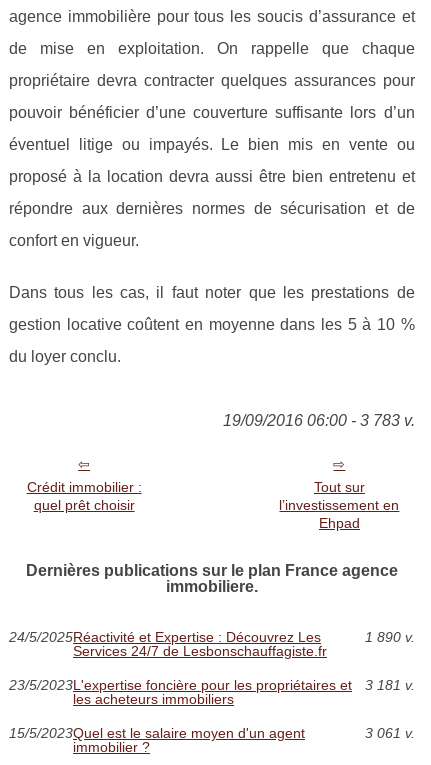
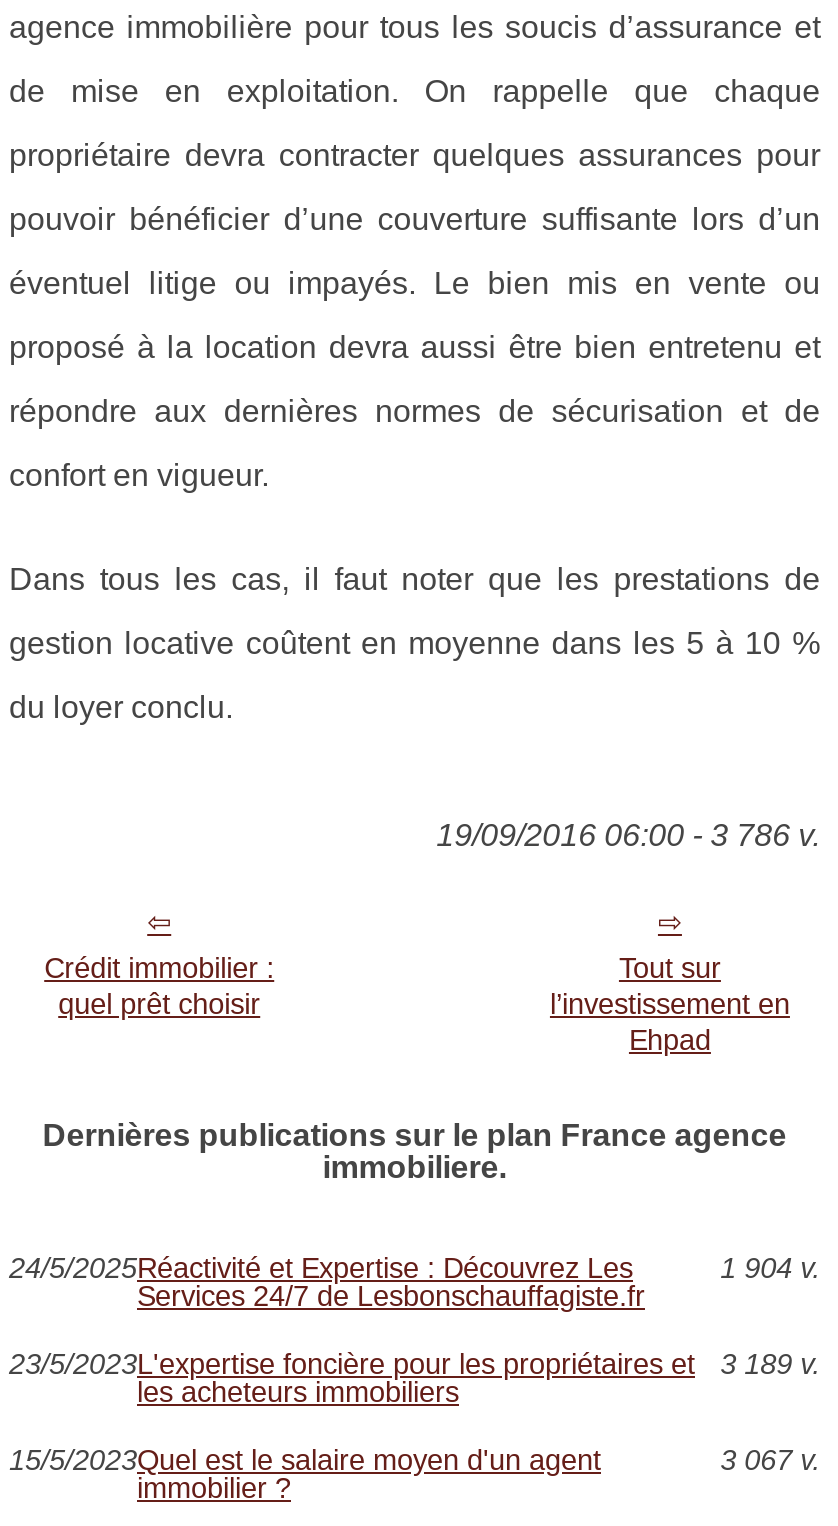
- 19/09/2016 06:00 - 3 783 v.
+ 19/09/2016 06:00 - 3 786 v.

- 1 890 v.
+ 1 904 v.

- 23/5/2023 L'expertise foncière pour les propriétaires et 3 181 v.
+ 23/5/2023 L'expertise foncière pour les propriétaires et 3 189 v.

- 3 061 v.
+ 3 067 v.
